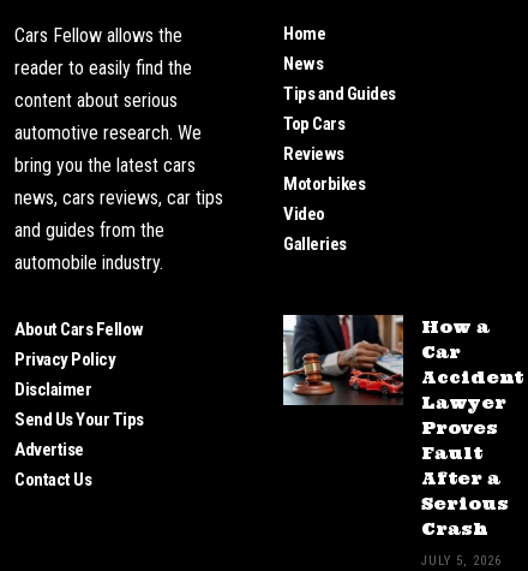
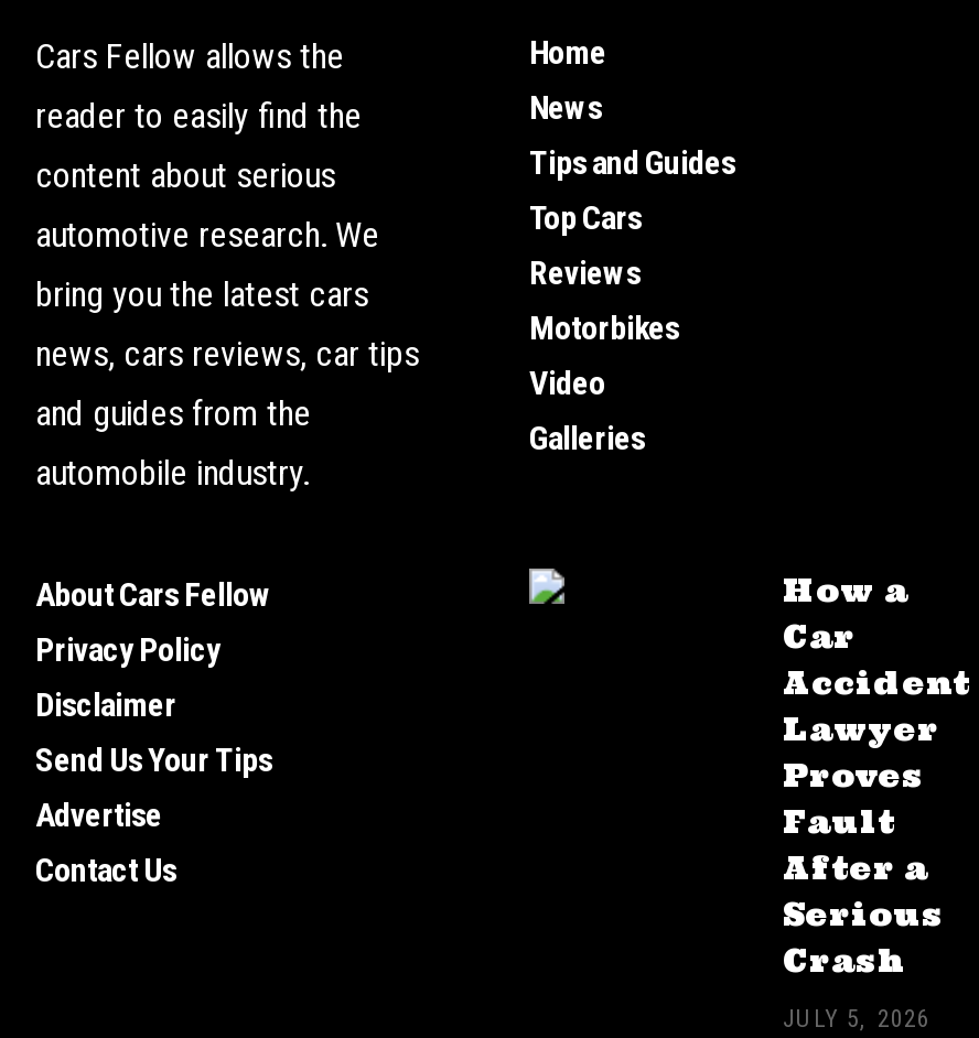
- [image]
